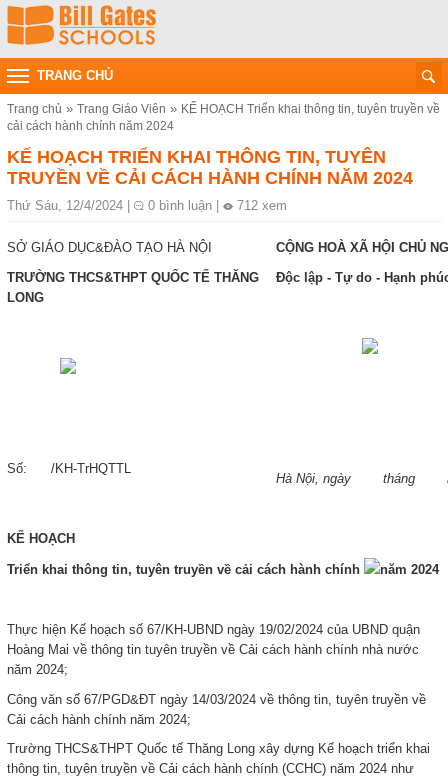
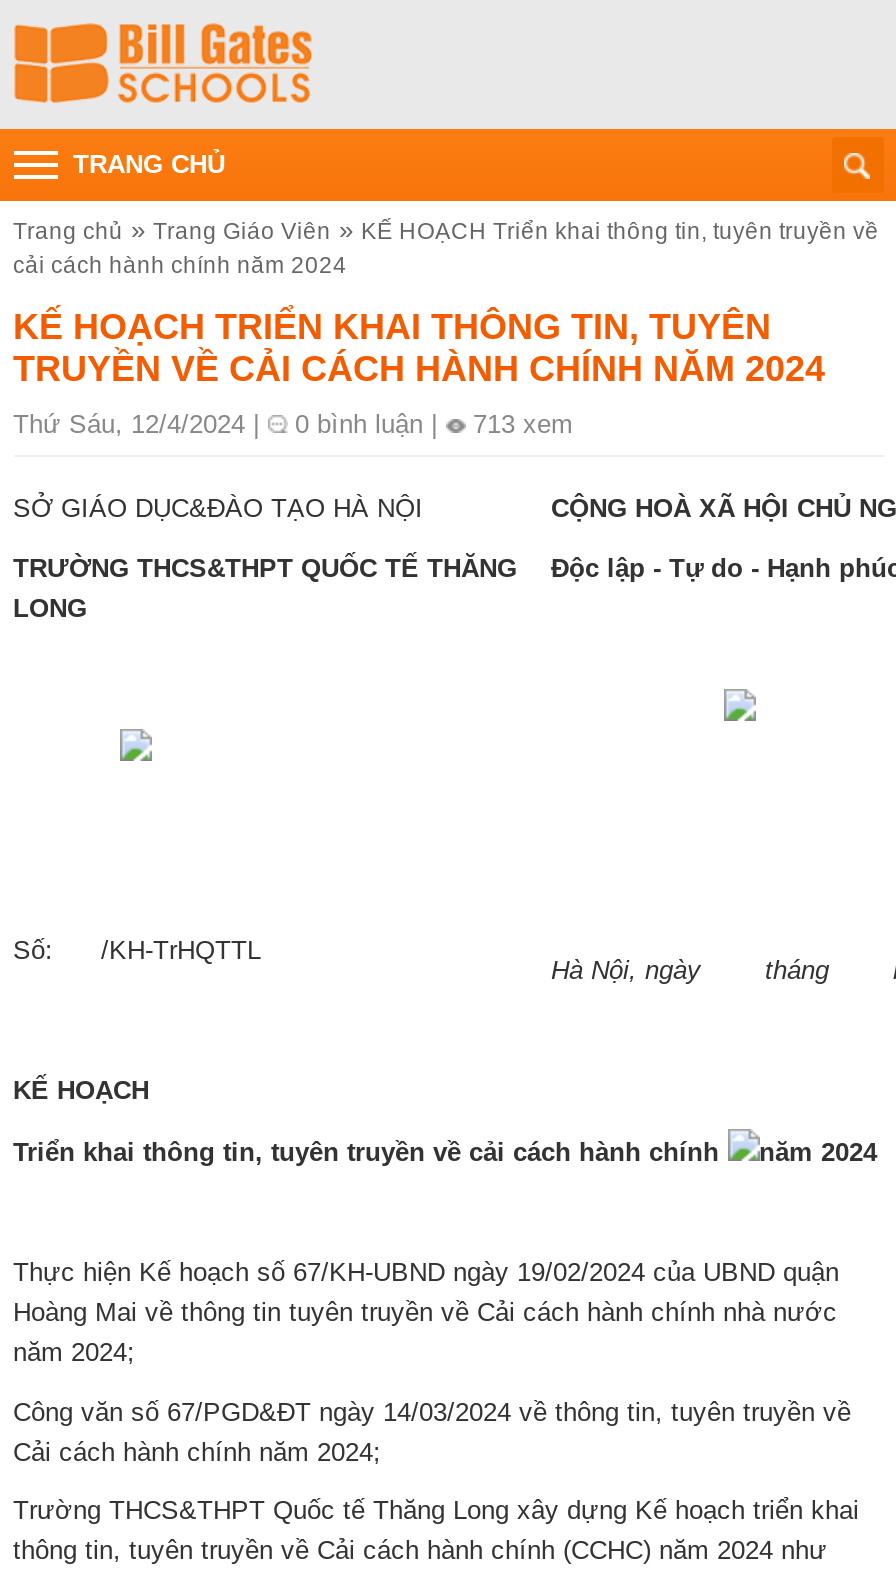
- 712 xem
+ 713 xem
